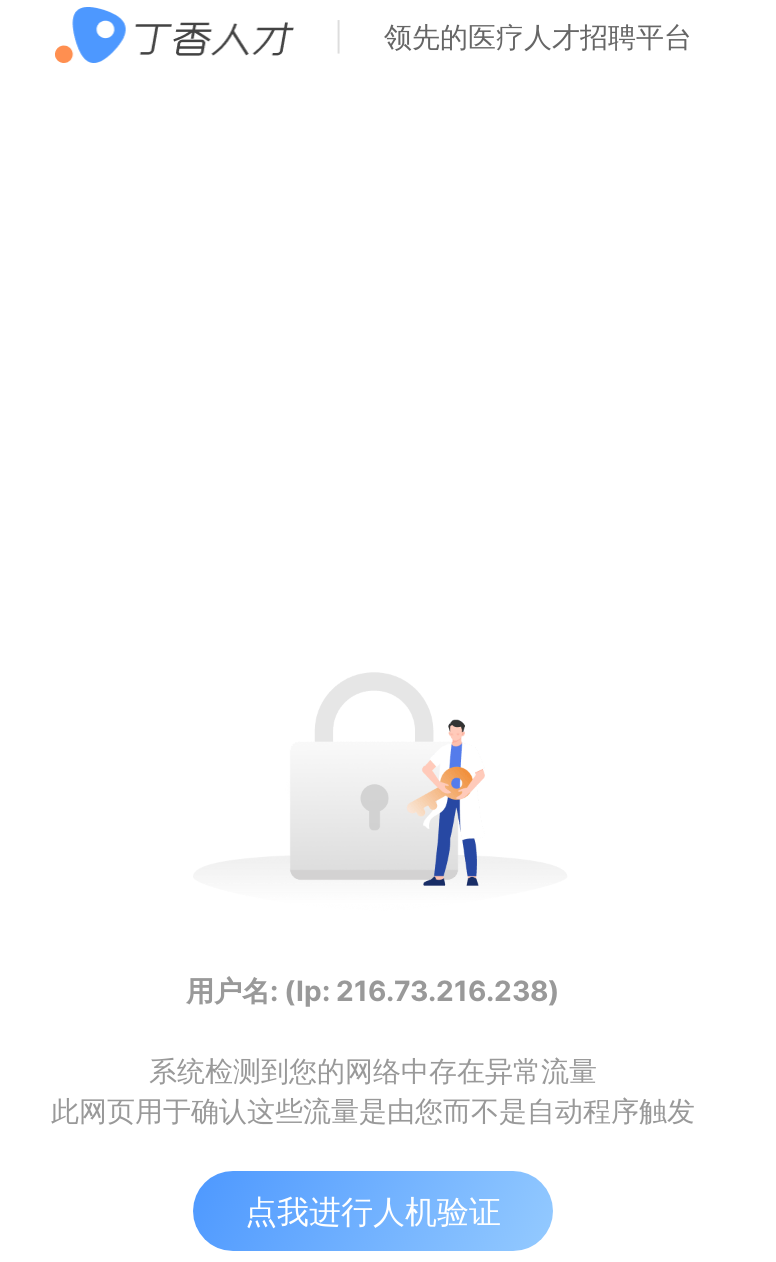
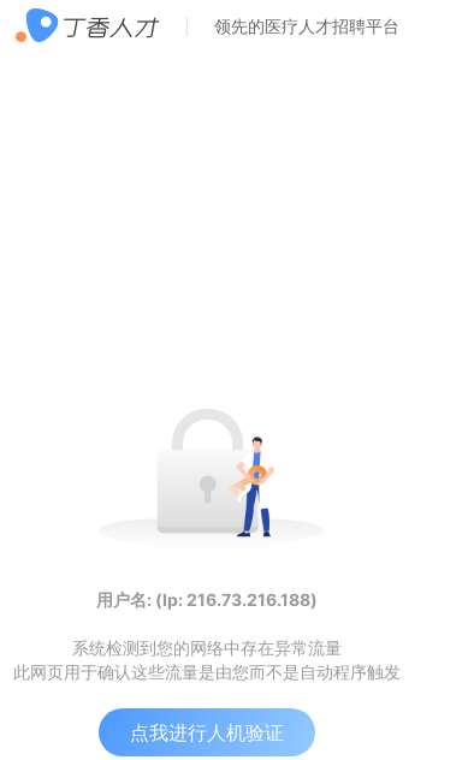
- 用户名: (Ip: 216.73.216.238)
+ 用户名: (Ip: 216.73.216.188)
